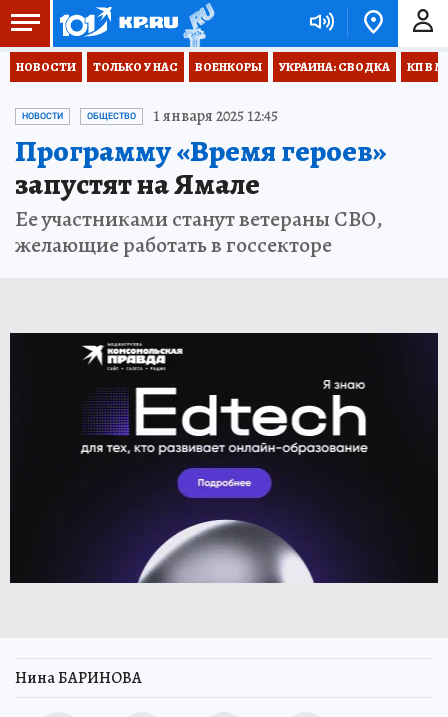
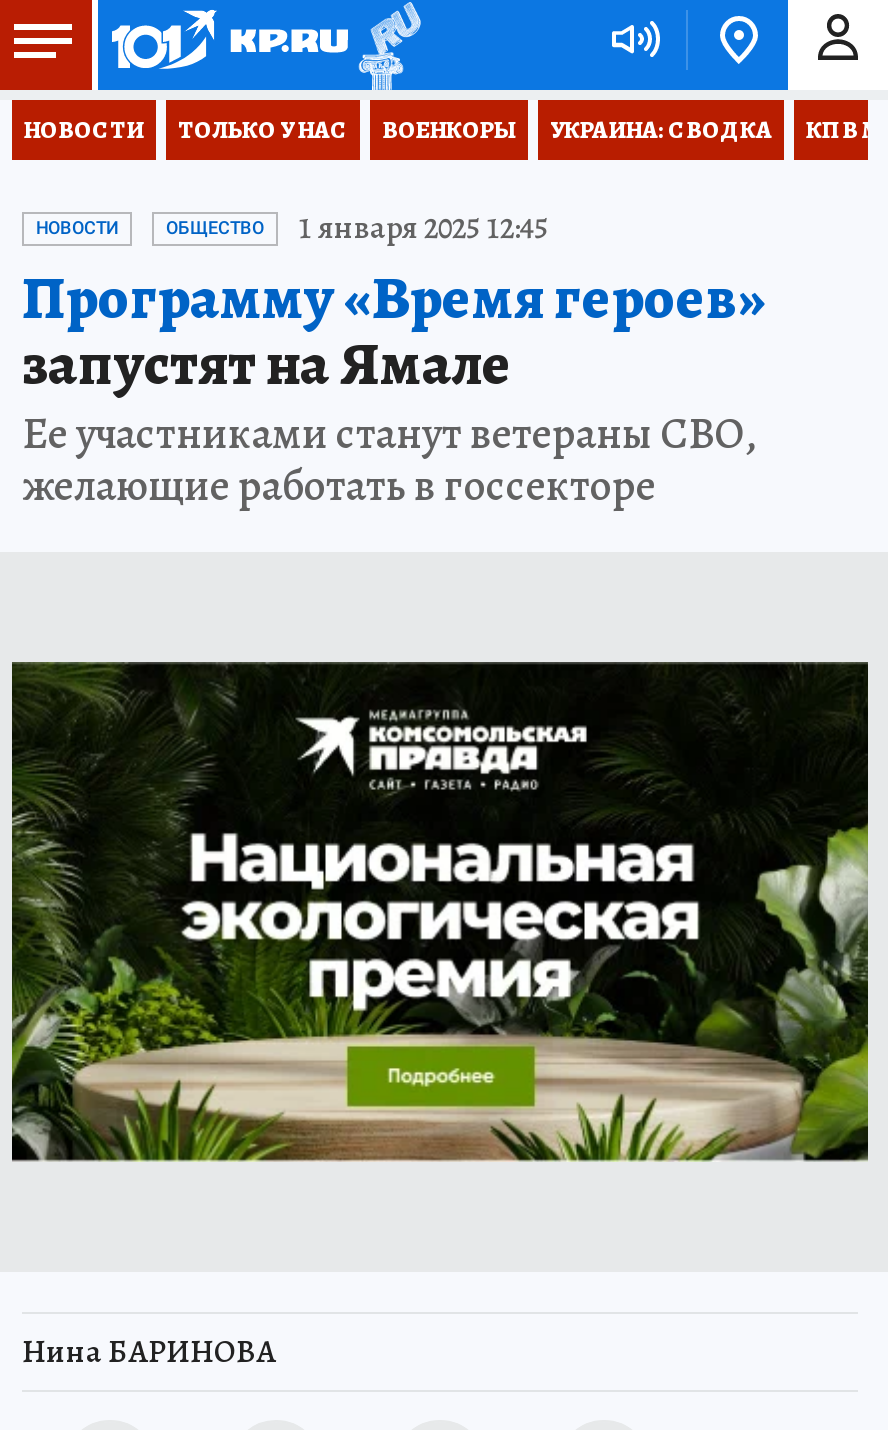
- [image]
+ [image]
